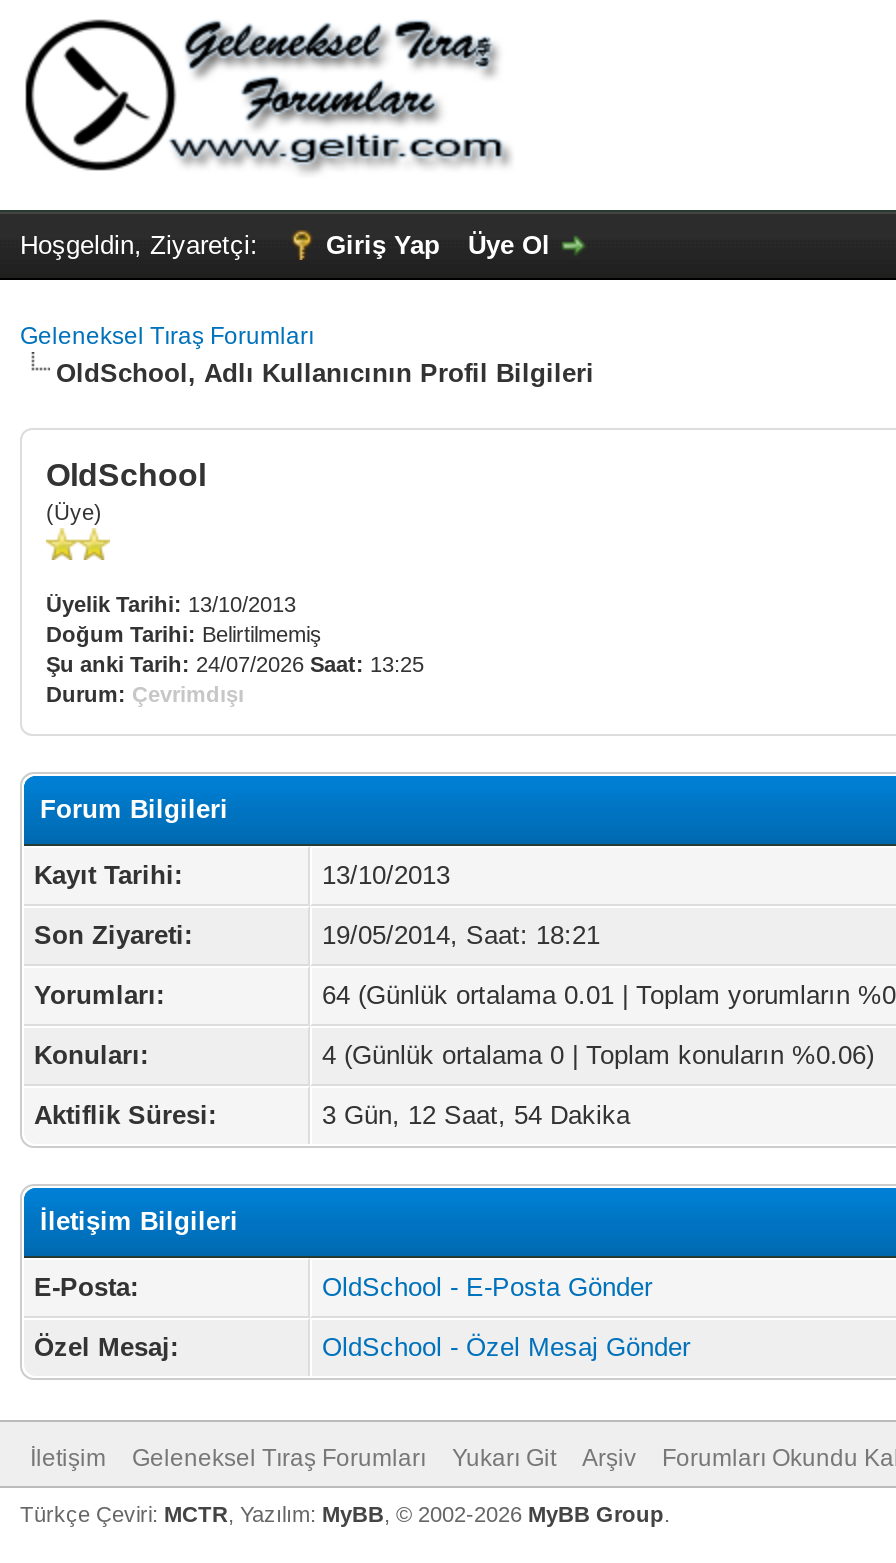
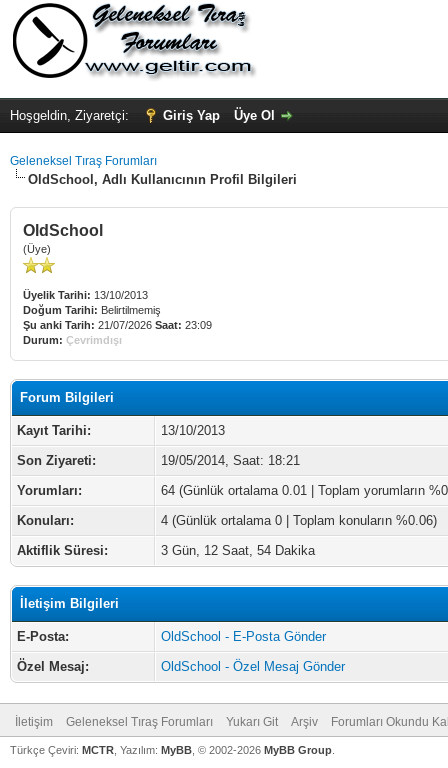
- Şu anki Tarih: 24/07/2026 Saat: 13:25
+ Şu anki Tarih: 21/07/2026 Saat: 23:09
